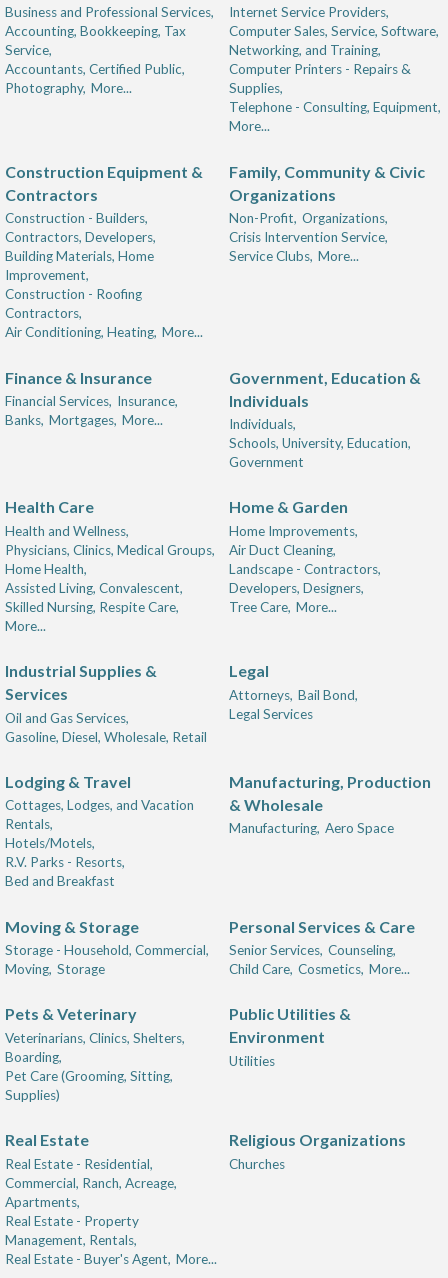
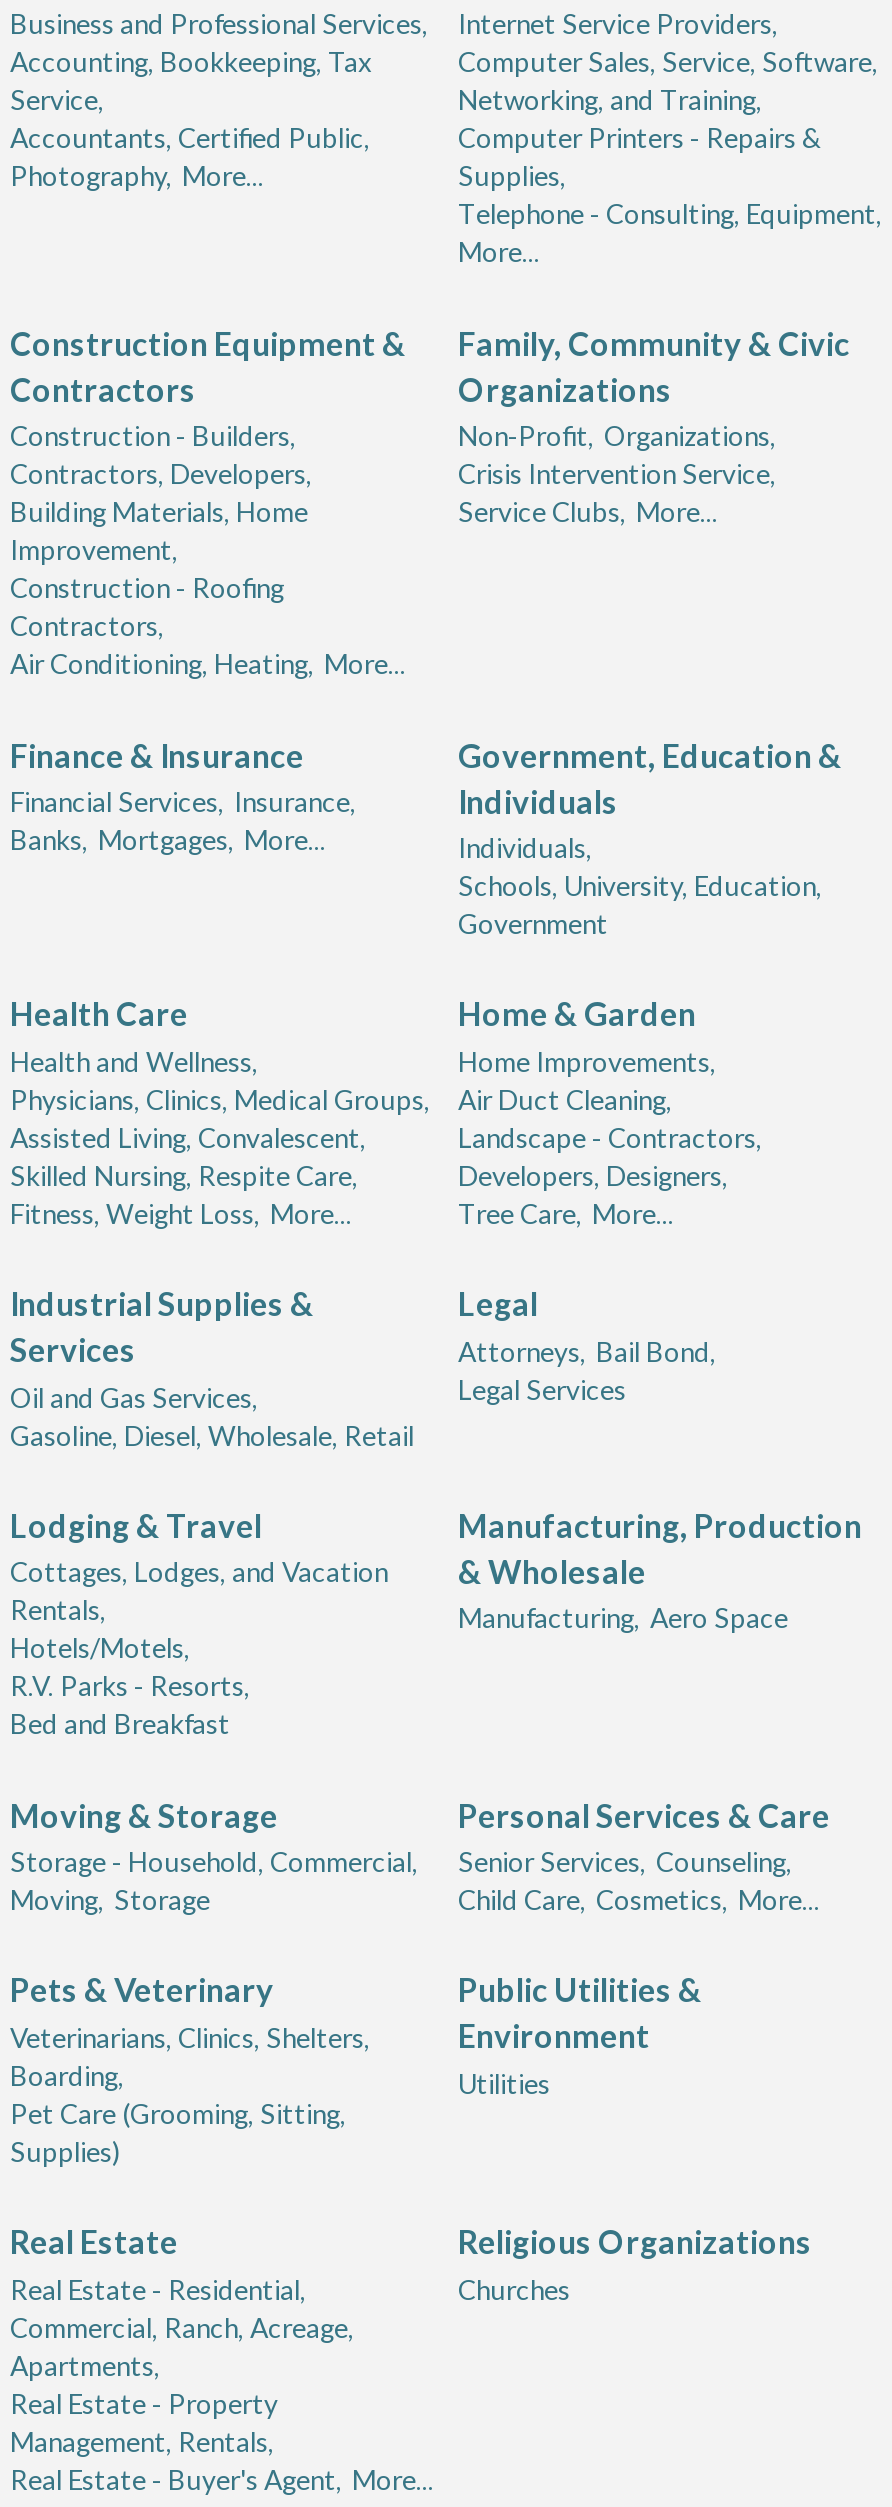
- Home Health,

- More...
+ Fitness, Weight Loss, More...
